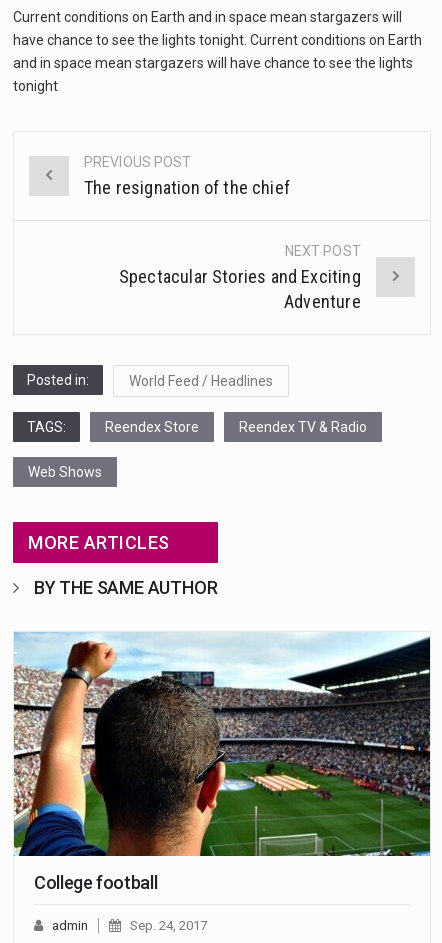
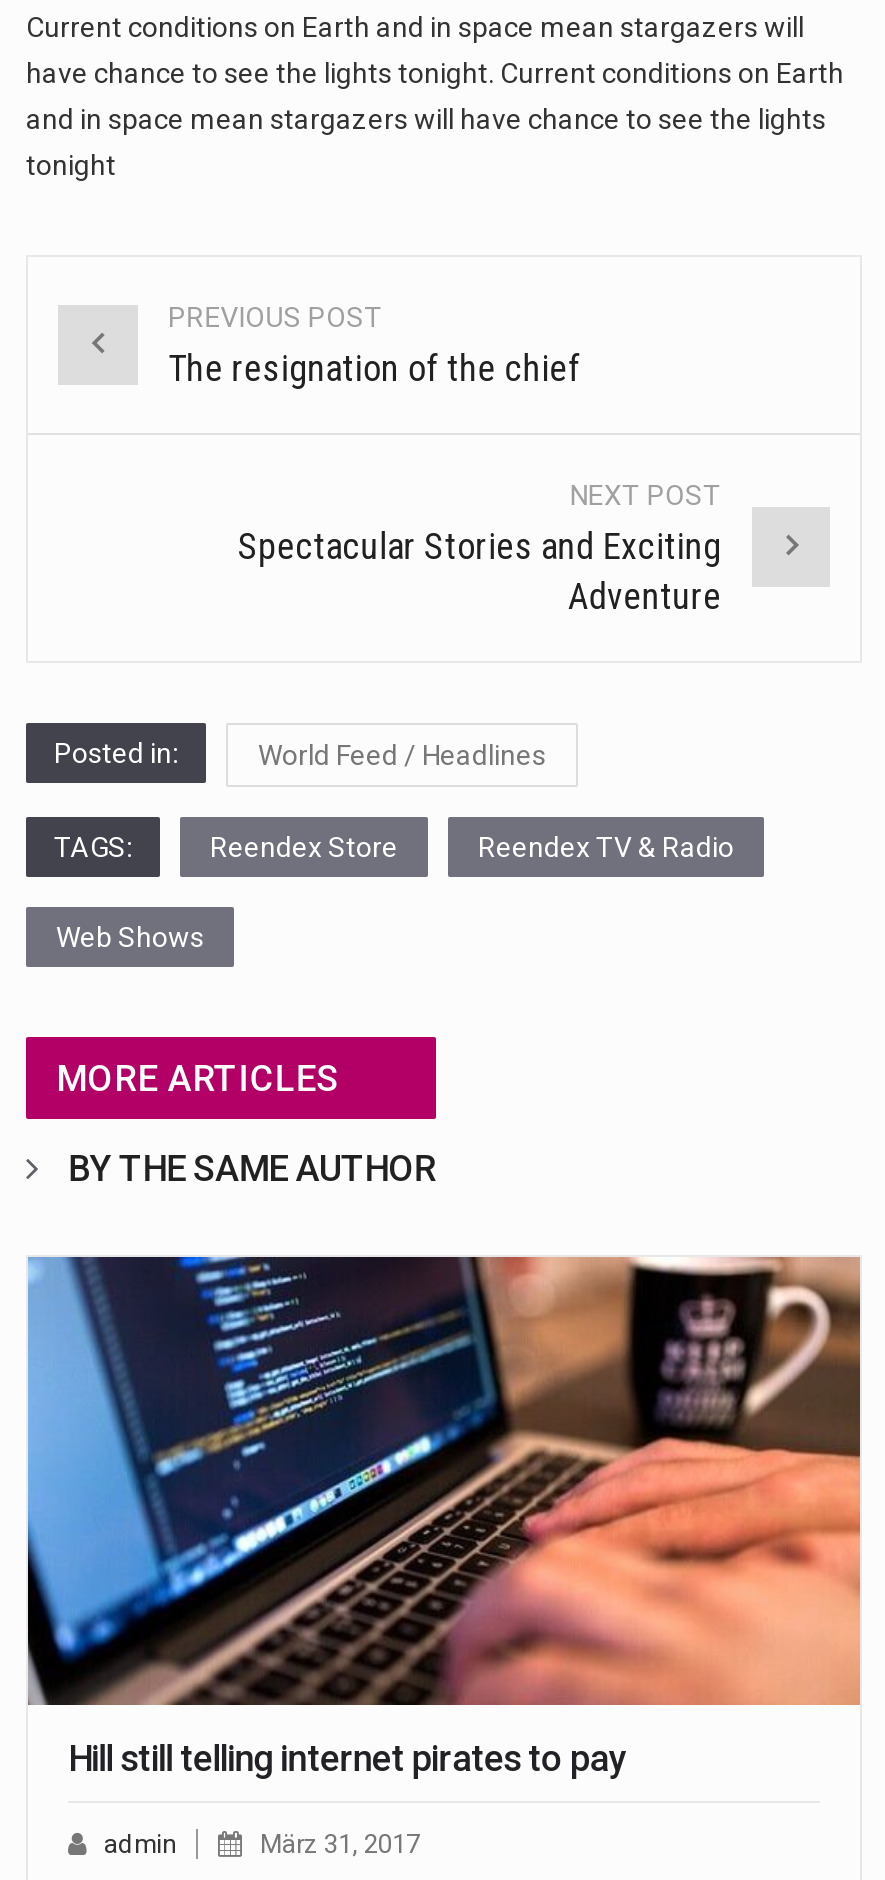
- [image]
- College football
+ [image]
+ Hill still telling internet pirates to pay

- Sep. 24, 2017
+ März 31, 2017
